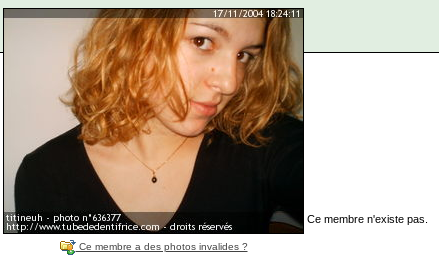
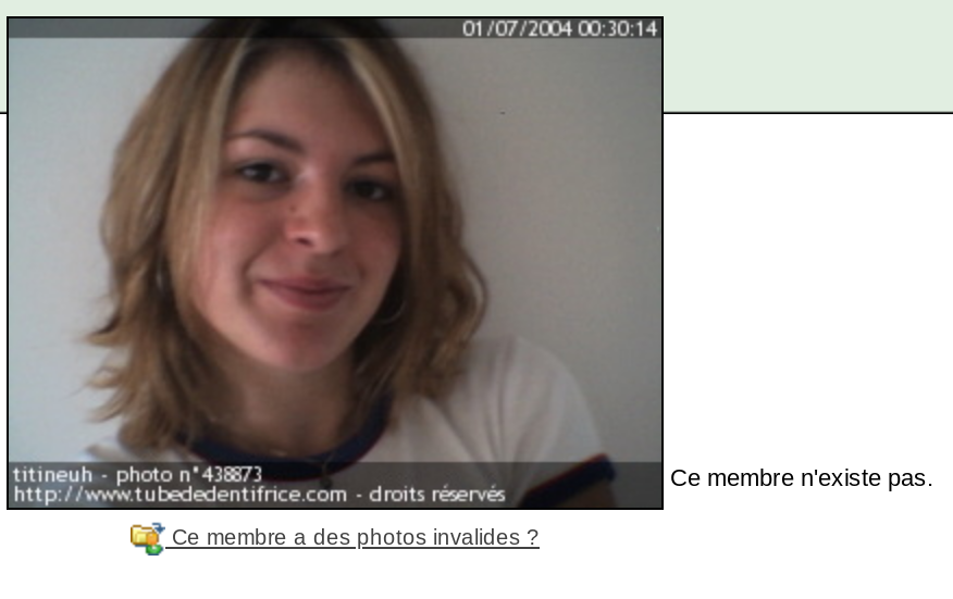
- [image]
+ [image]
